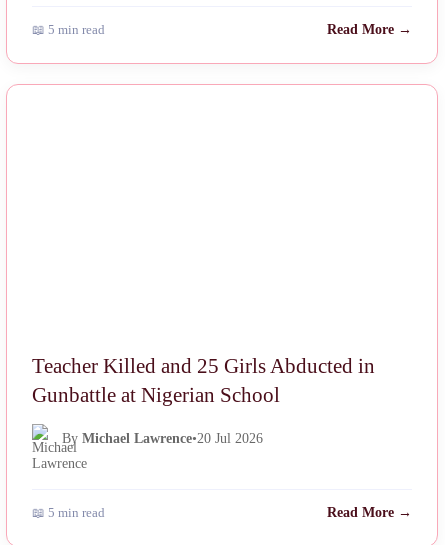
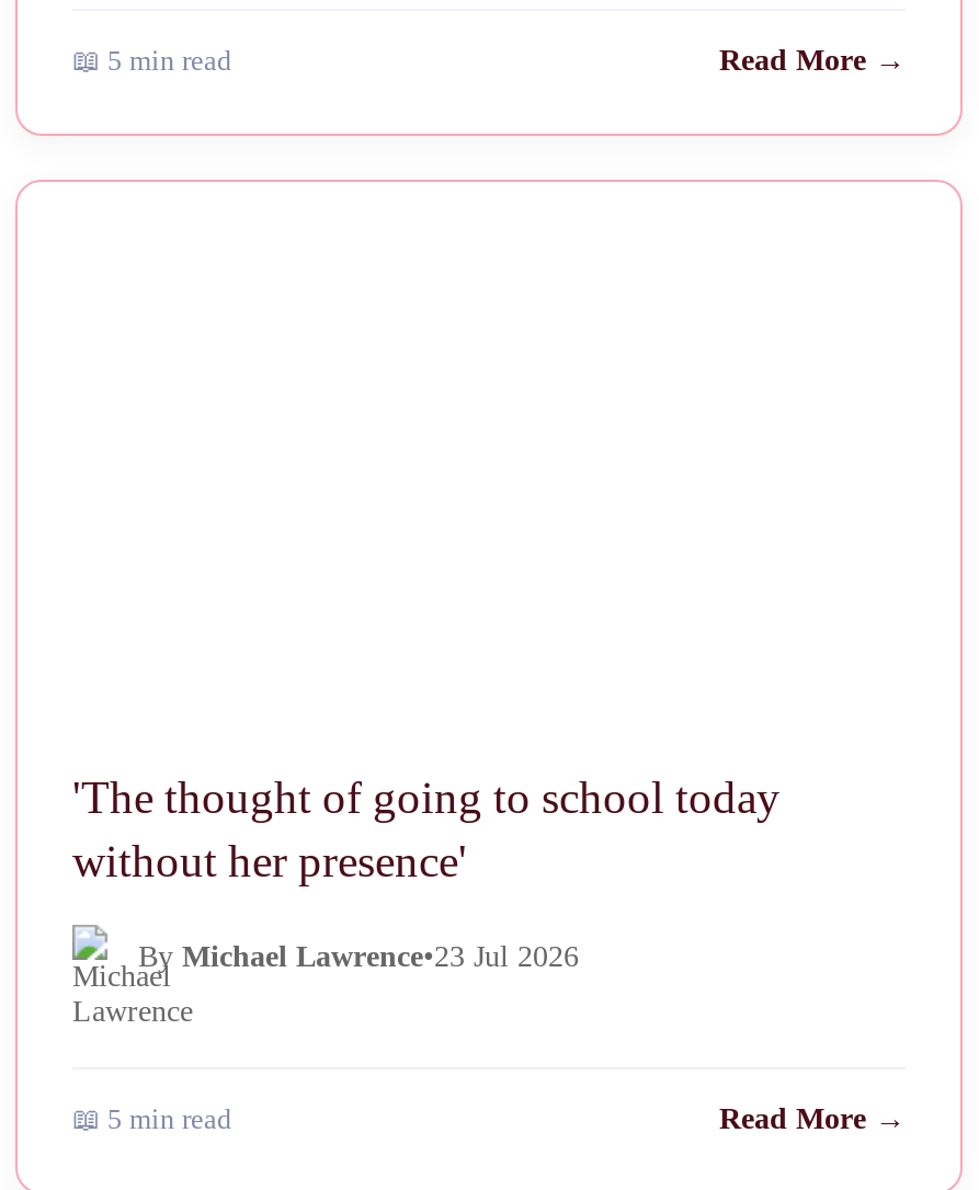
- Teacher Killed and 25 Girls Abducted in
- Gunbattle at Nigerian School
+ 'The thought of going to school today
+ without her presence'

- By Michael Lawrence•20 Jul 2026
+ By Michael Lawrence•23 Jul 2026
